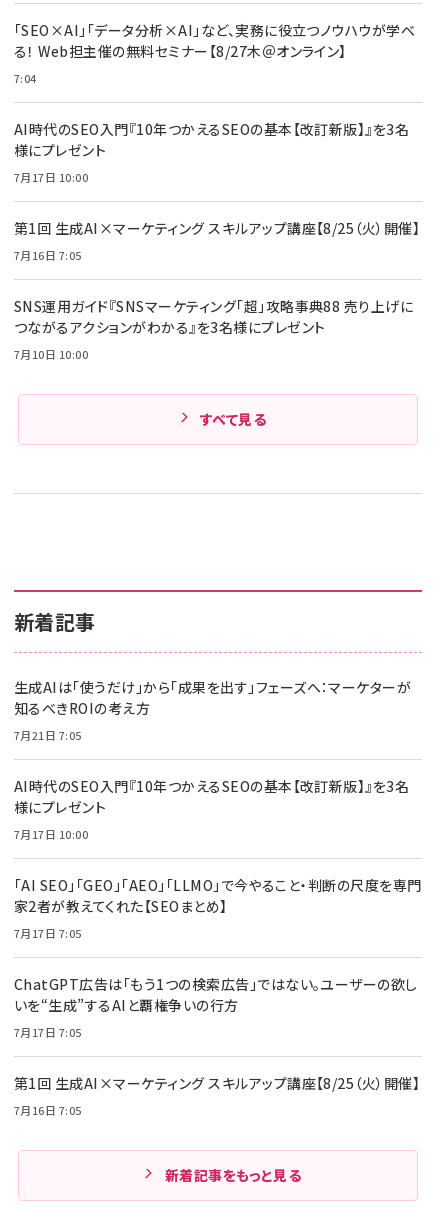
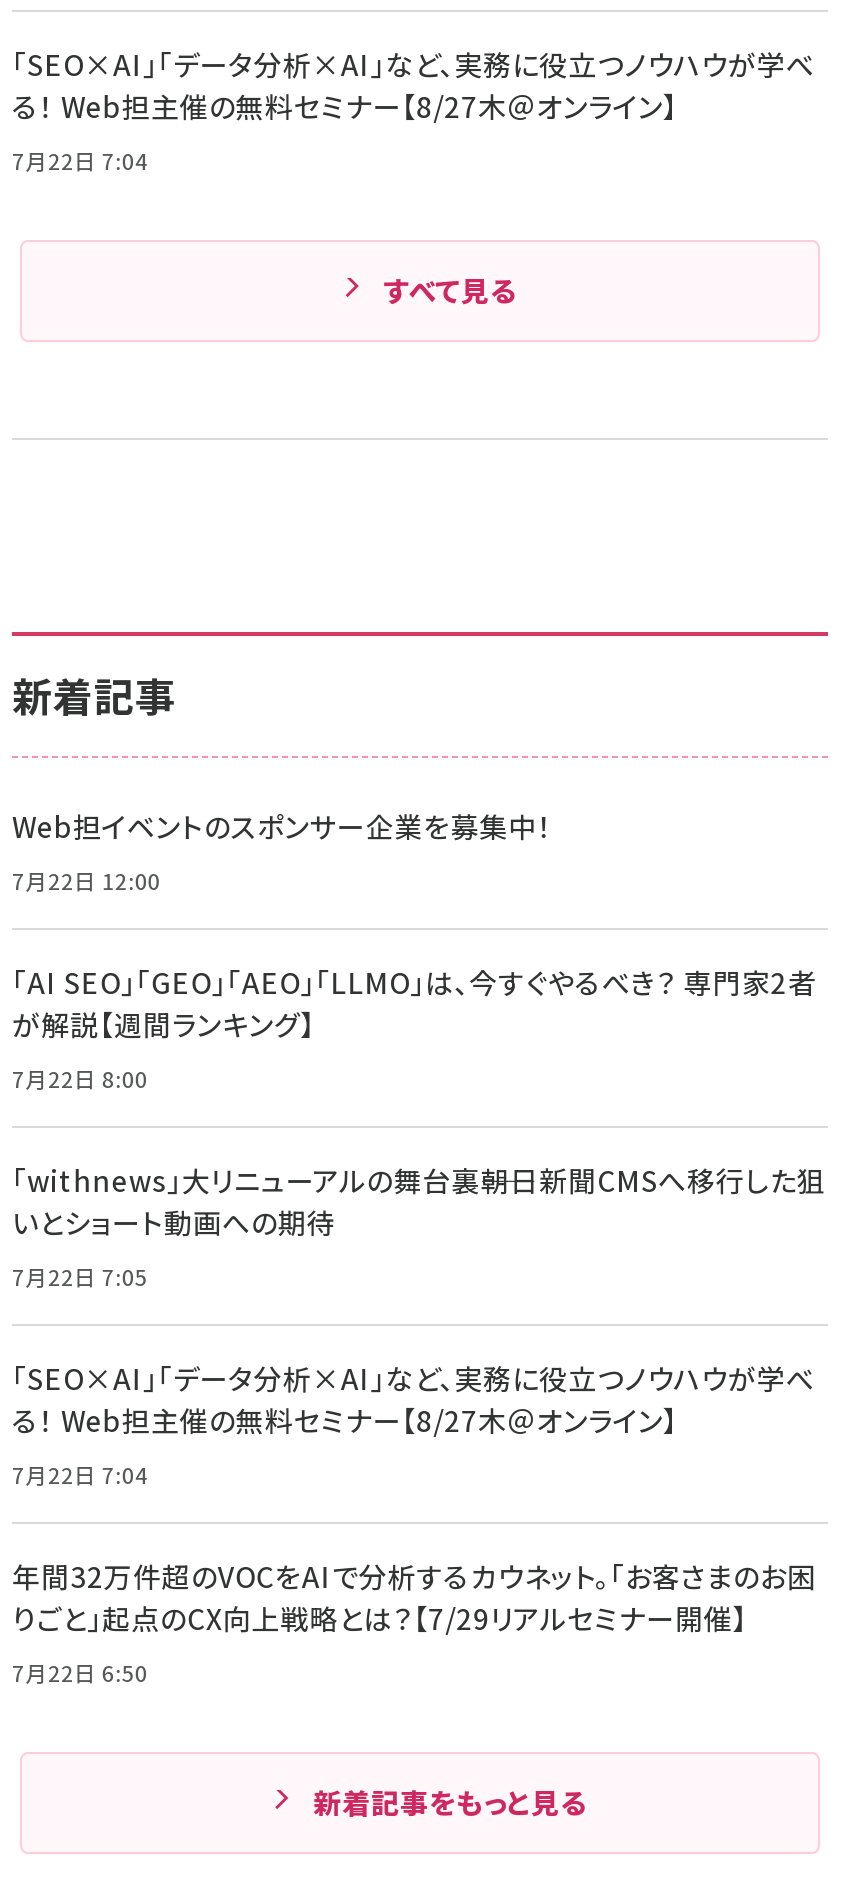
- 7:04
- AI時代のSEO入門『10年つかえるSEOの基本【改訂新版】』を3名
- 様にプレゼント
- 7月17日 10:00
- 第1回 生成AI×マーケティング スキルアップ講座【8/25（火）開催】
- 7月16日 7:05
- SNS運用ガイド『SNSマーケティング「超」攻略事典88 売り上げに
- つながるアクションがわかる』を3名様にプレゼント
- 7月10日 10:00
+ 7月22日 7:04

- 生成AIは「使うだけ」から「成果を出す」フェーズへ：マーケターが
- 知るべきROIの考え方
- 7月21日 7:05
+ Web担イベントのスポンサー企業を募集中！
+ 7月22日 12:00

- AI時代のSEO入門『10年つかえるSEOの基本【改訂新版】』を3名
- 様にプレゼント
- 7月17日 10:00
+ 「AI SEO」「GEO」「AEO」「LLMO」は、今すぐやるべき？ 専門家2者
+ が解説【週間ランキング】
+ 7月22日 8:00

- 「AI SEO」「GEO」「AEO」「LLMO」で今やること・判断の尺度を専門
- 家2者が教えてくれた【SEOまとめ】
- 7月17日 7:05
+ 「withnews」大リニューアルの舞台裏――朝日新聞CMSへ移行した狙
+ いとショート動画への期待
+ 7月22日 7:05

- ChatGPT広告は「もう1つの検索広告」ではない。ユーザーの欲し
- いを“生成”するAIと覇権争いの行方
- 7月17日 7:05
+ 「SEO×AI」「データ分析×AI」など、実務に役立つノウハウが学べ
+ る！ Web担主催の無料セミナー【8/27木＠オンライン】
+ 7月22日 7:04

- 第1回 生成AI×マーケティング スキルアップ講座【8/25（火）開催】
- 7月16日 7:05
+ 年間32万件超のVOCをAIで分析するカウネット。「お客さまのお困
+ りごと」起点のCX向上戦略とは？【7/29リアルセミナー開催】
+ 7月22日 6:50
